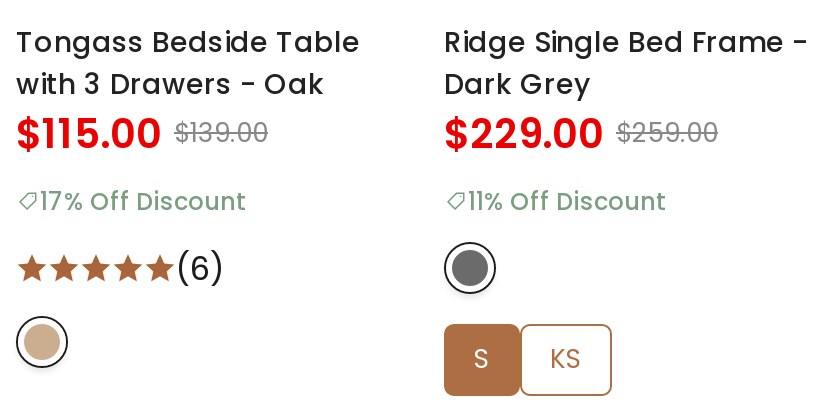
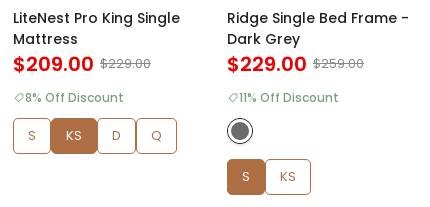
- Tongass Bedside Table
- with 3 Drawers - Oak
- $139.00
- $115.00
- 17% Off Discount
+ LiteNest Pro King Single
+ Mattress
+ $229.00
+ $209.00
+ 8% Off Discount

- (6)
+ S
+ KS
+ D
+ Q
